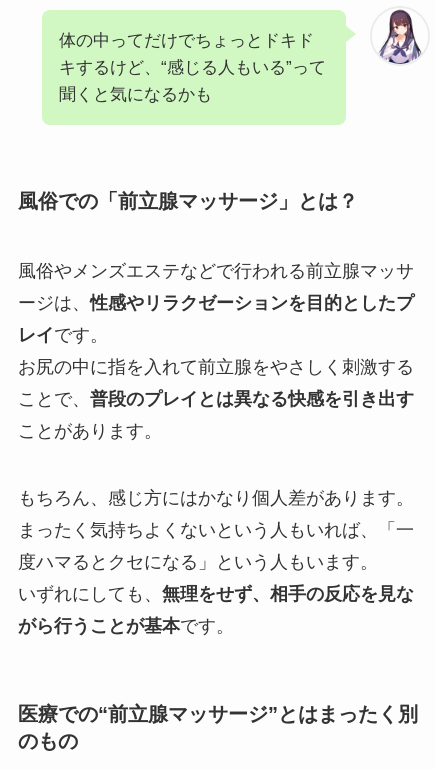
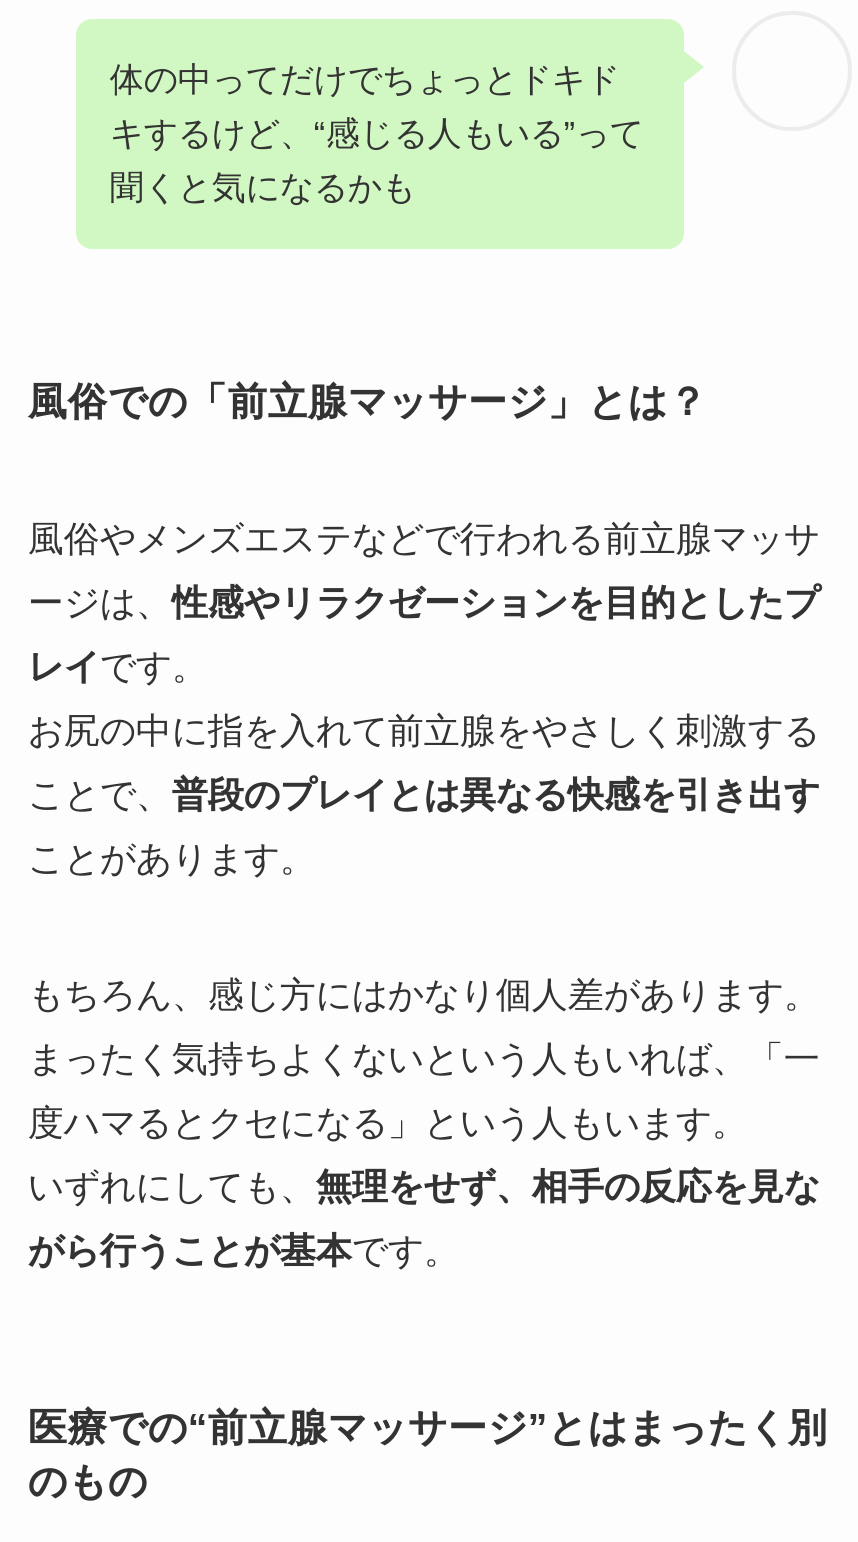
- [image]
